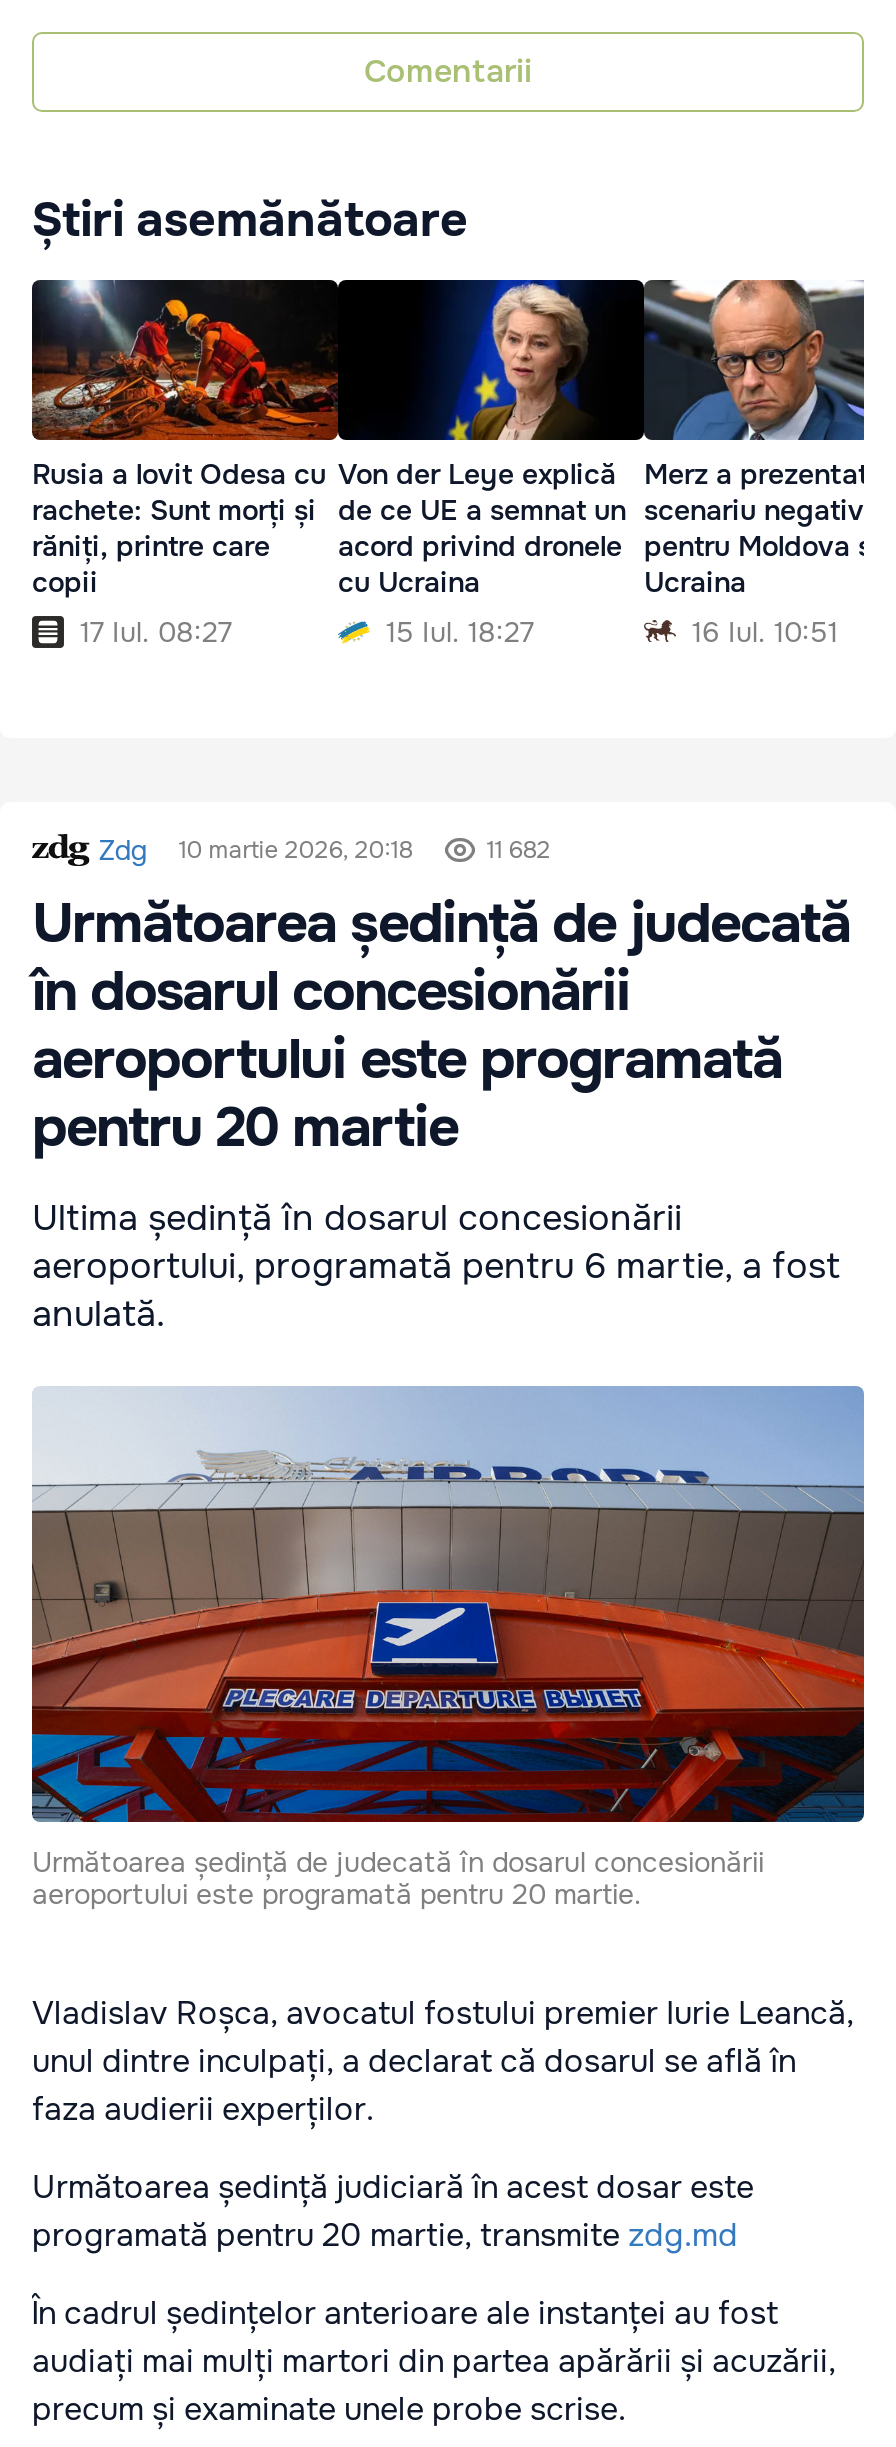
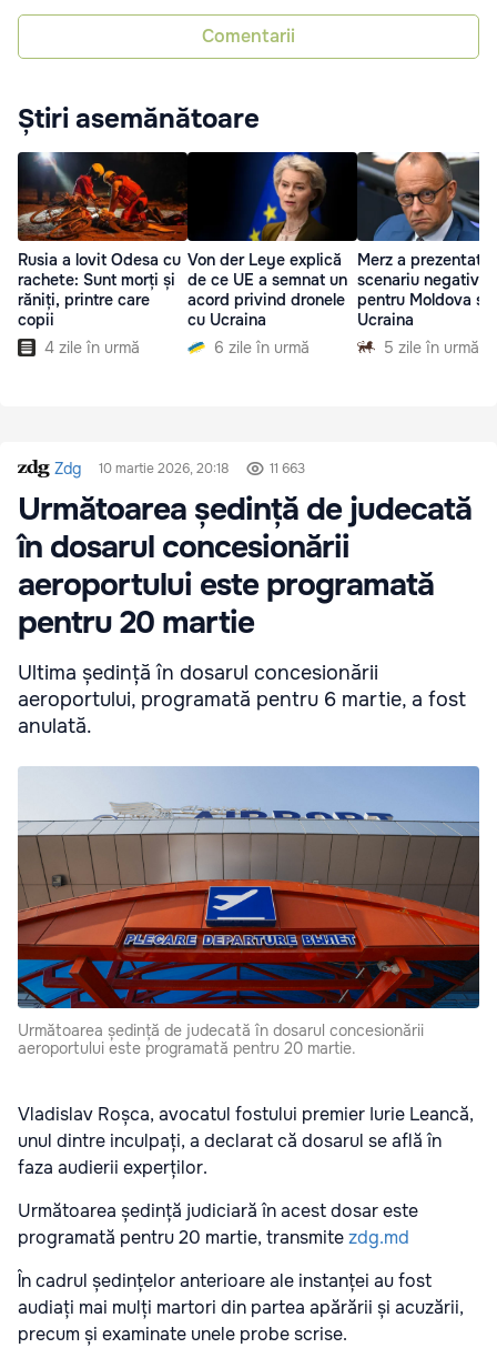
- 17 Iul. 08:27
+ 4 zile în urmă

- 15 Iul. 18:27
+ 6 zile în urmă

- 16 Iul. 10:51
+ 5 zile în urmă

- 11 682
+ 11 663
